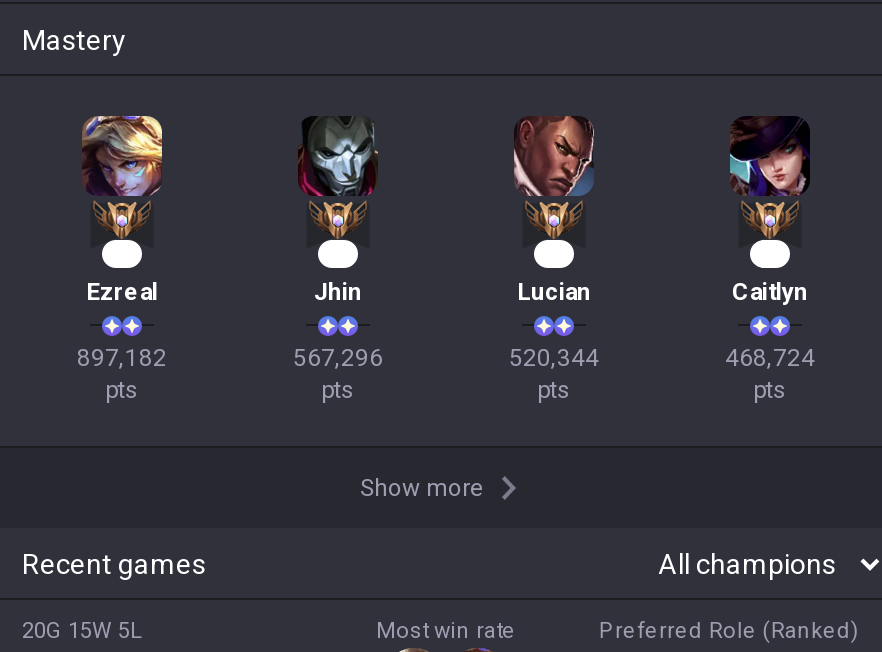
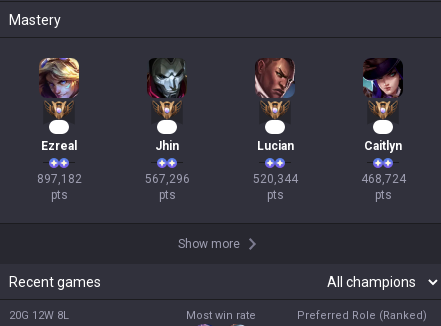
- 20G 15W 5L
+ 20G 12W 8L
